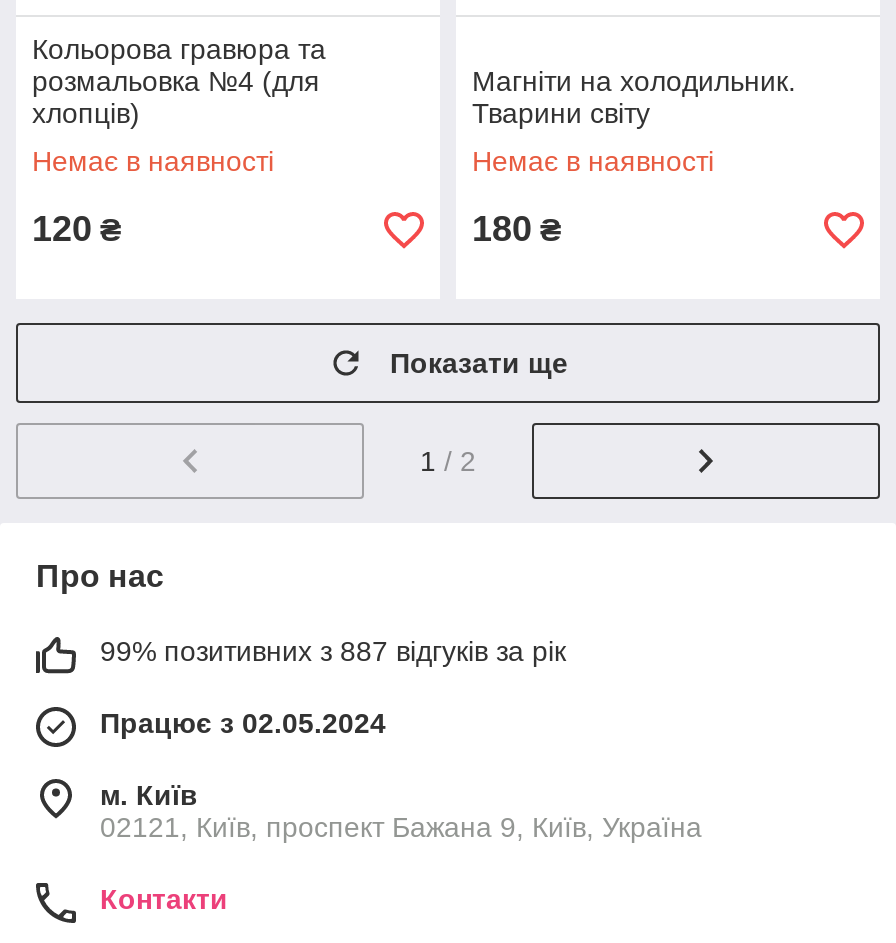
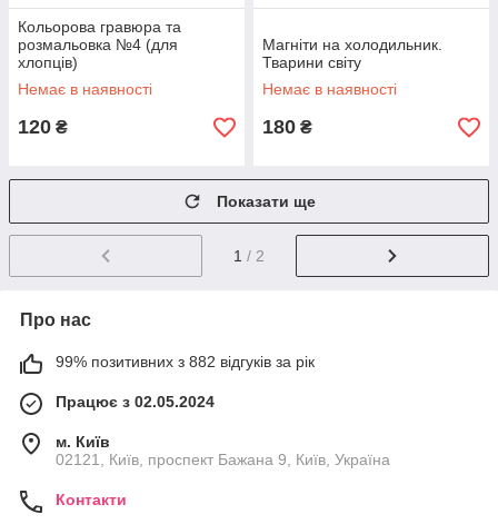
- 99% позитивних з 887 відгуків за рік
+ 99% позитивних з 882 відгуків за рік
